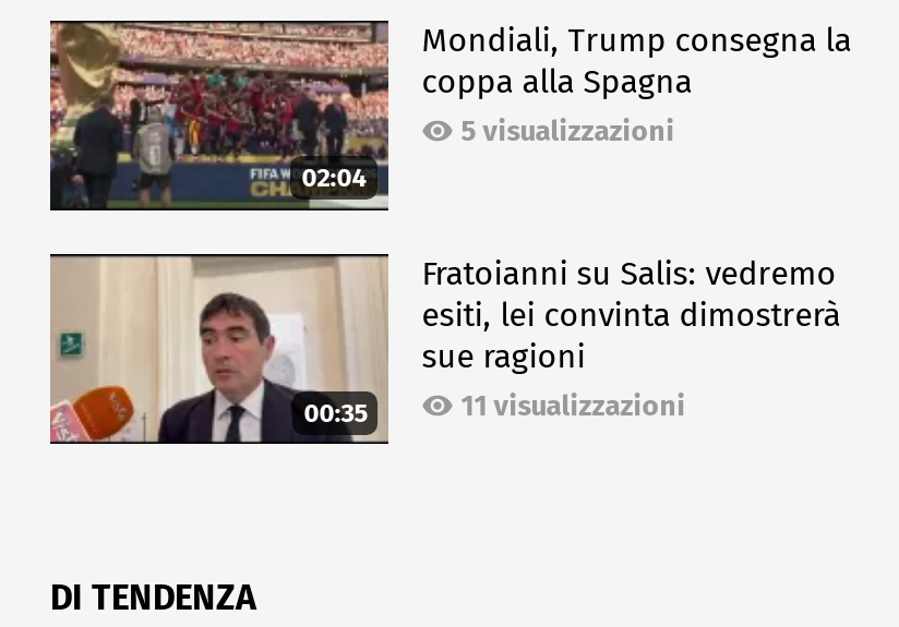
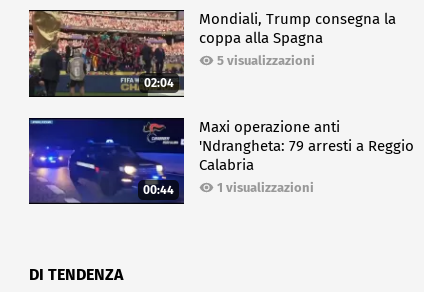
- [image]
- 00:35
+ [image]
+ 00:44

- Fratoianni su Salis: vedremo
- esiti, lei convinta dimostrerà
- sue ragioni
- 11 visualizzazioni
+ Maxi operazione anti
+ 'Ndrangheta: 79 arresti a Reggio
+ Calabria
+ 1 visualizzazioni
